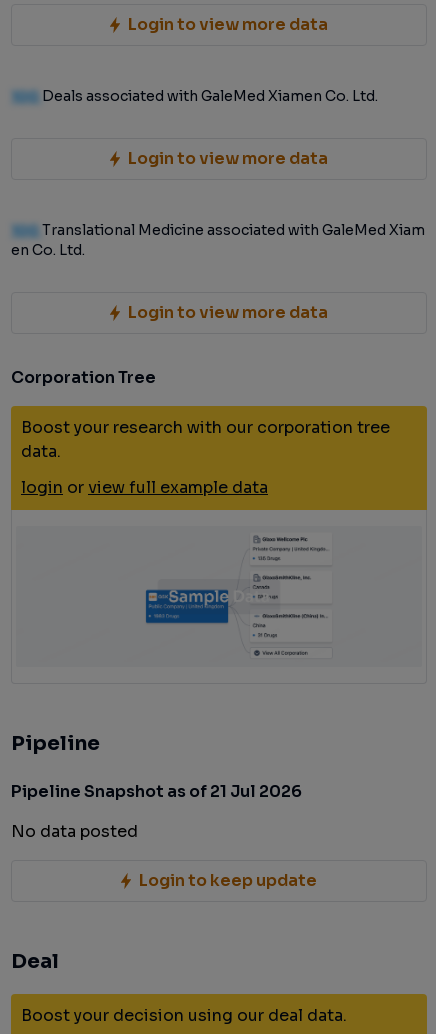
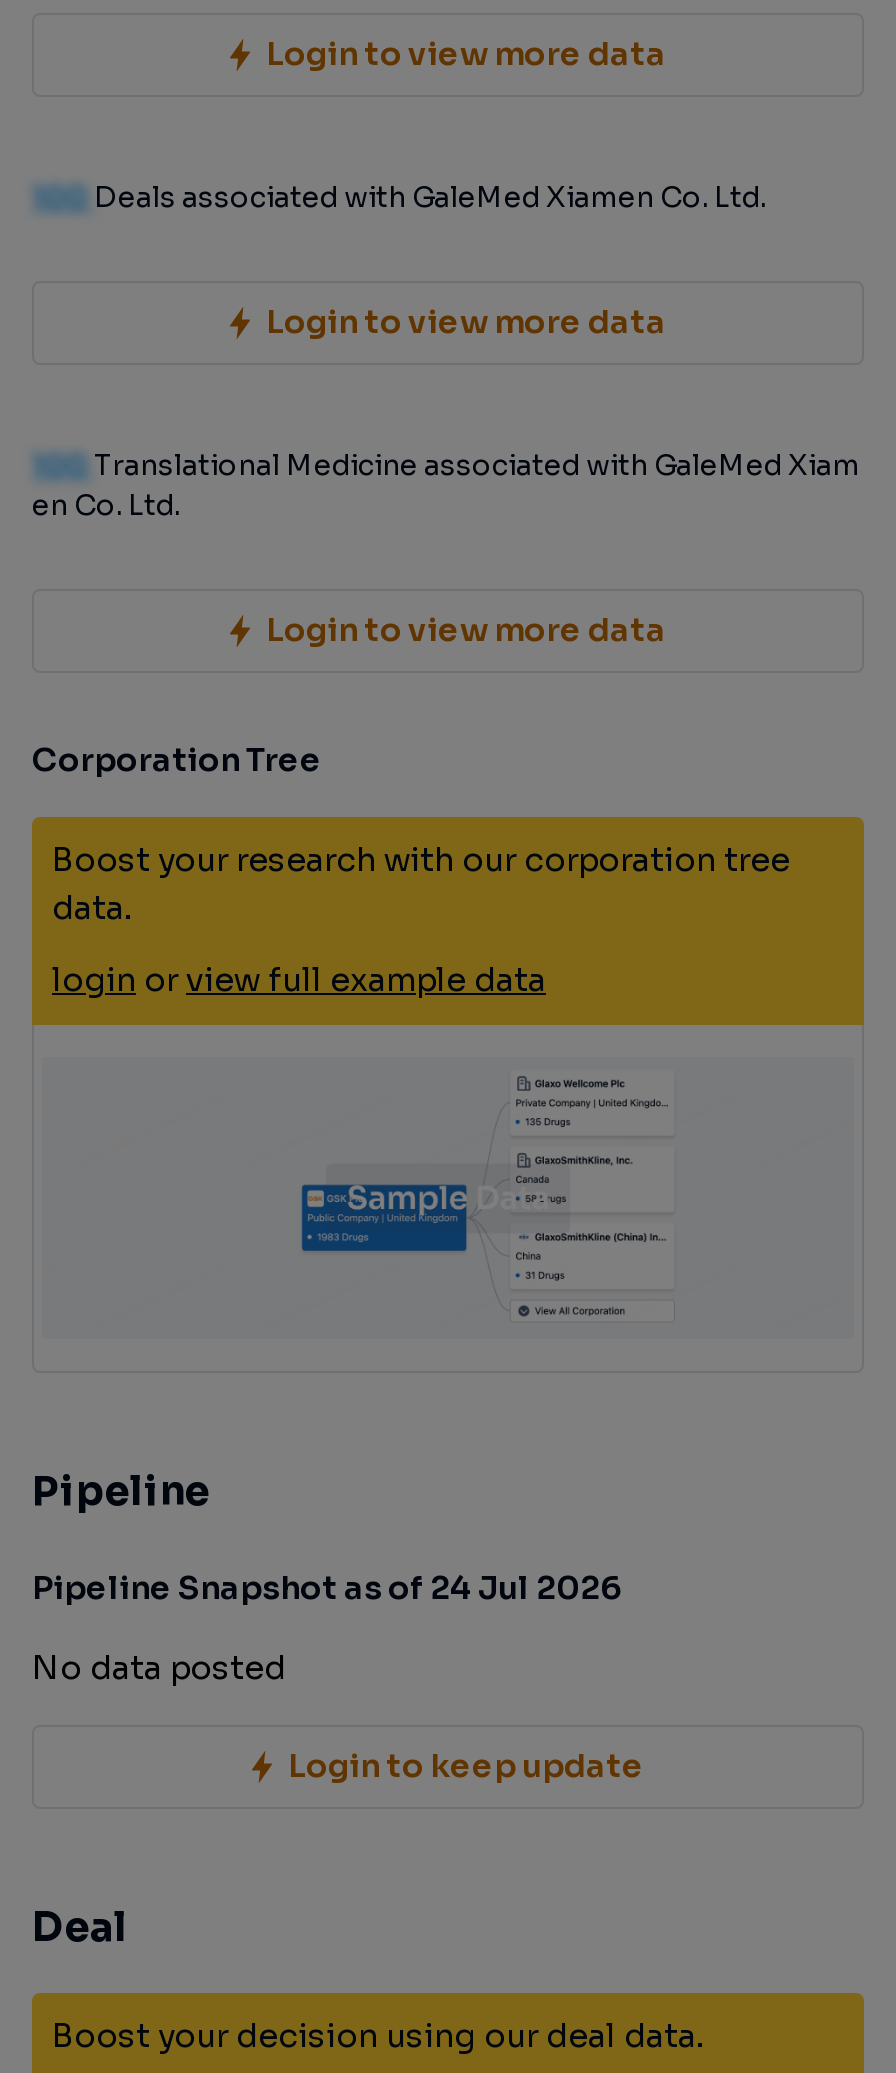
- Pipeline Snapshot as of 21 Jul 2026
+ Pipeline Snapshot as of 24 Jul 2026
